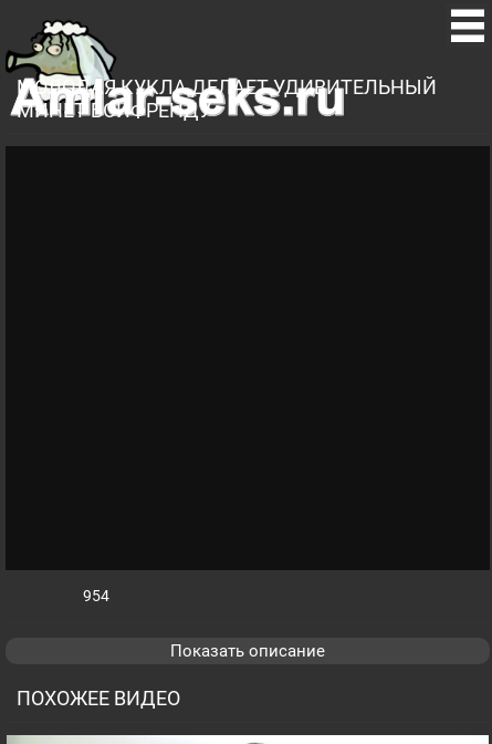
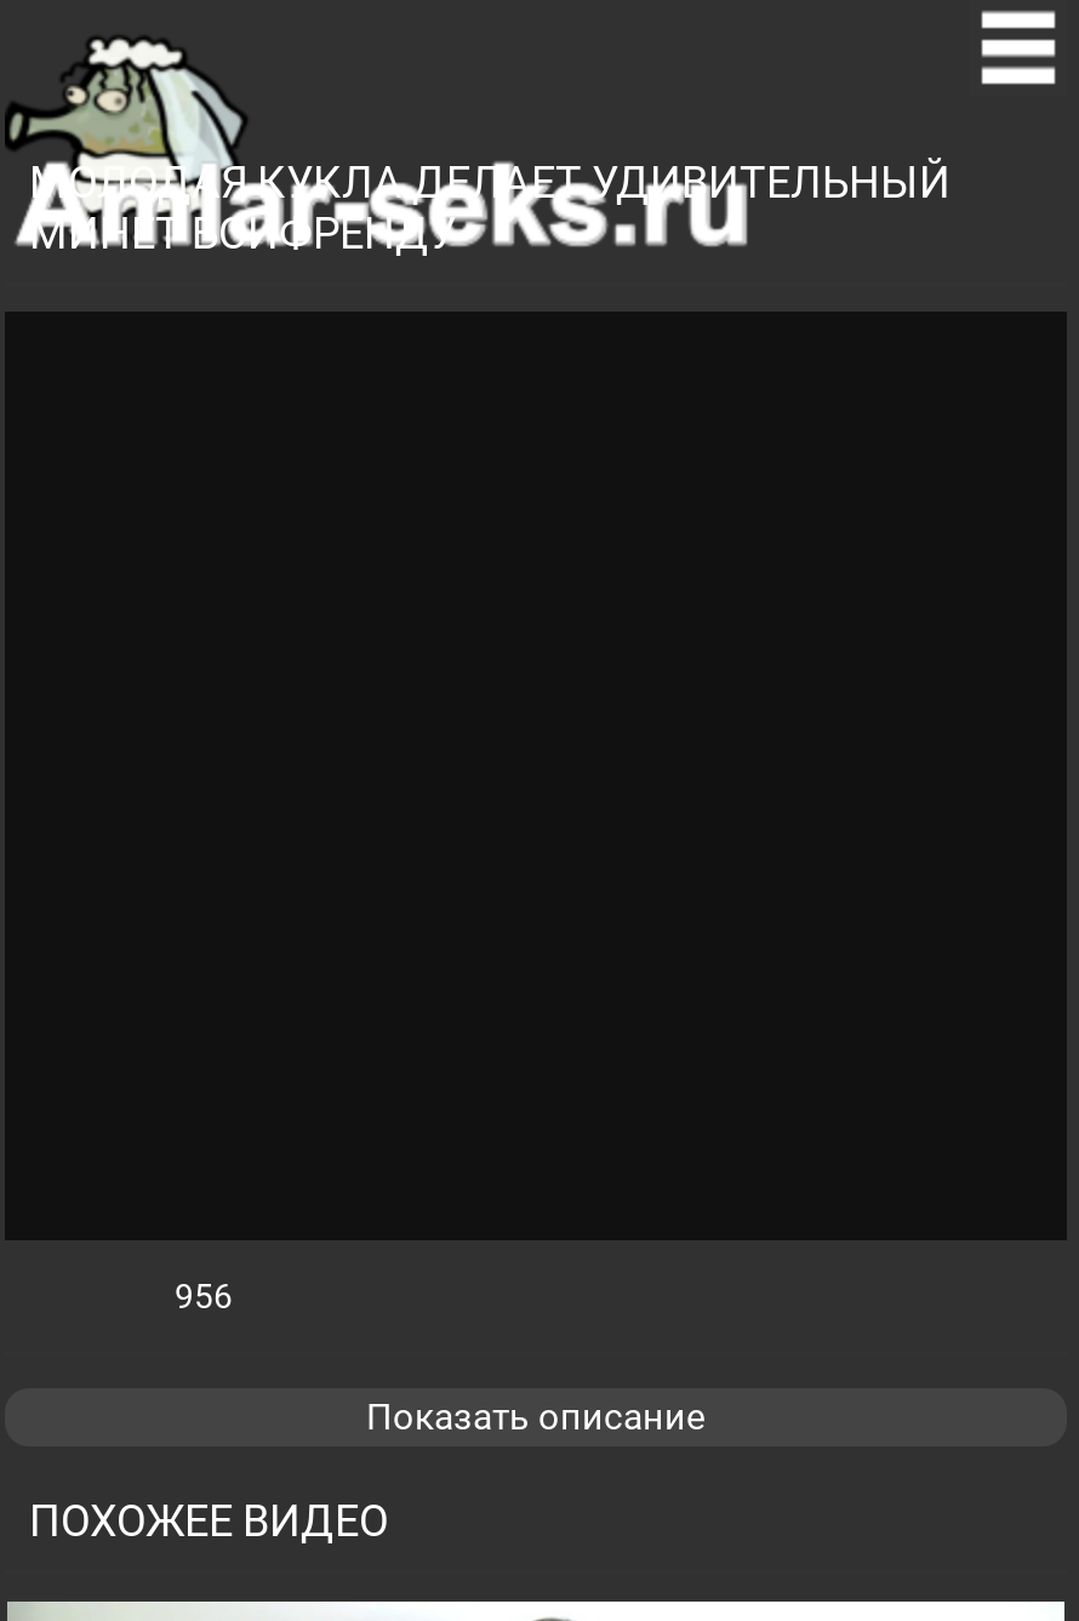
- 954
+ 956
